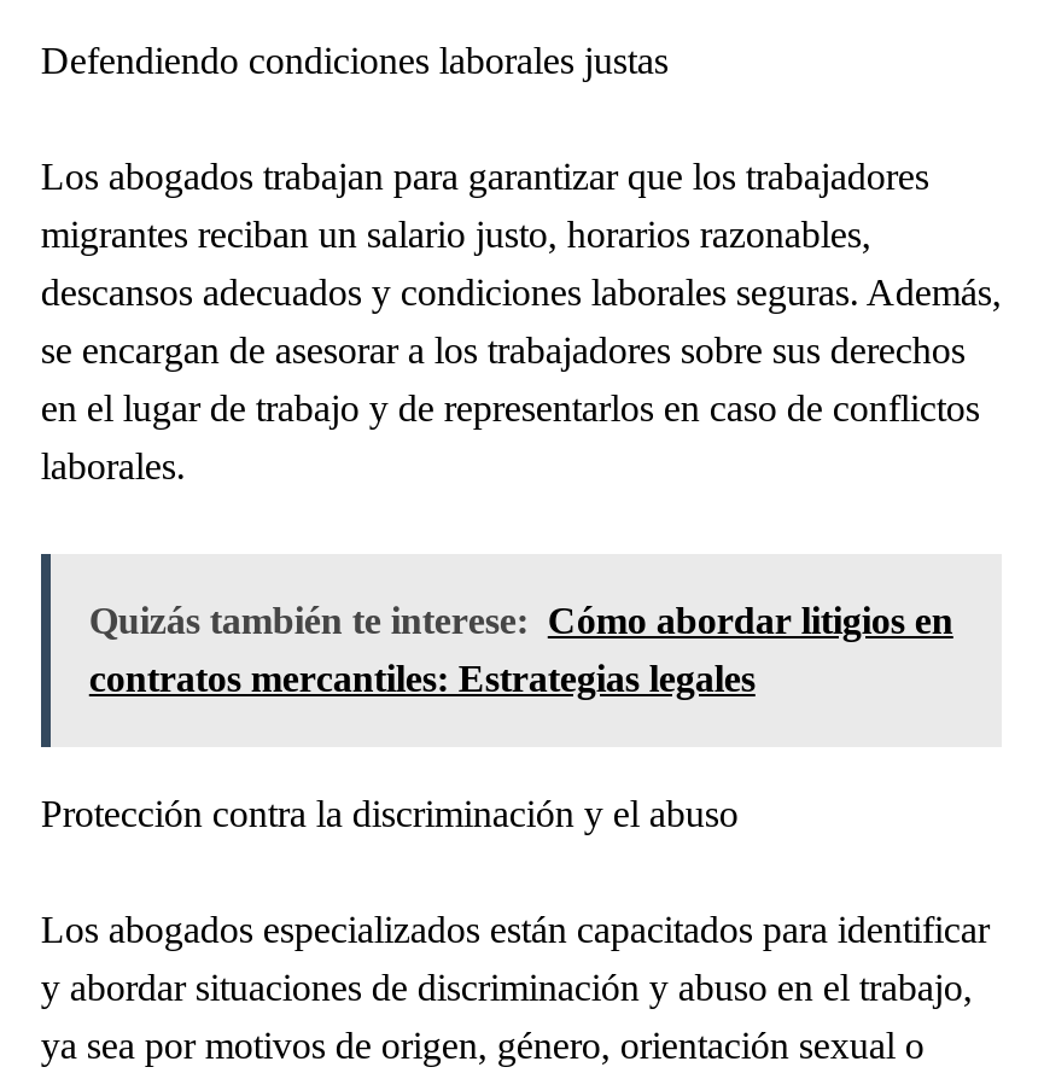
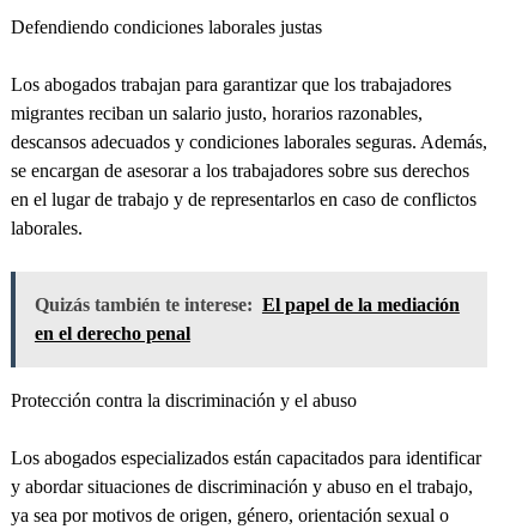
- Quizás también te interese: Cómo abordar litigios en
- contratos mercantiles: Estrategias legales
+ Quizás también te interese: El papel de la mediación
+ en el derecho penal
